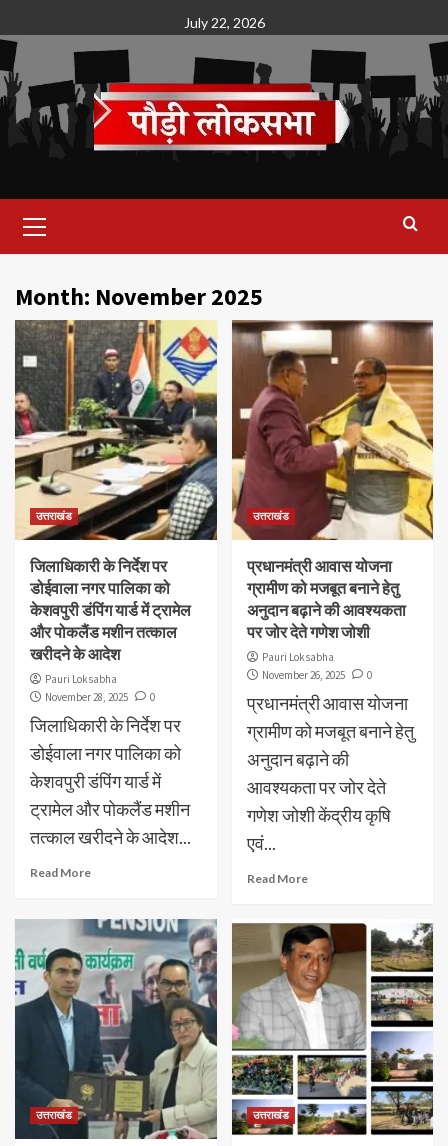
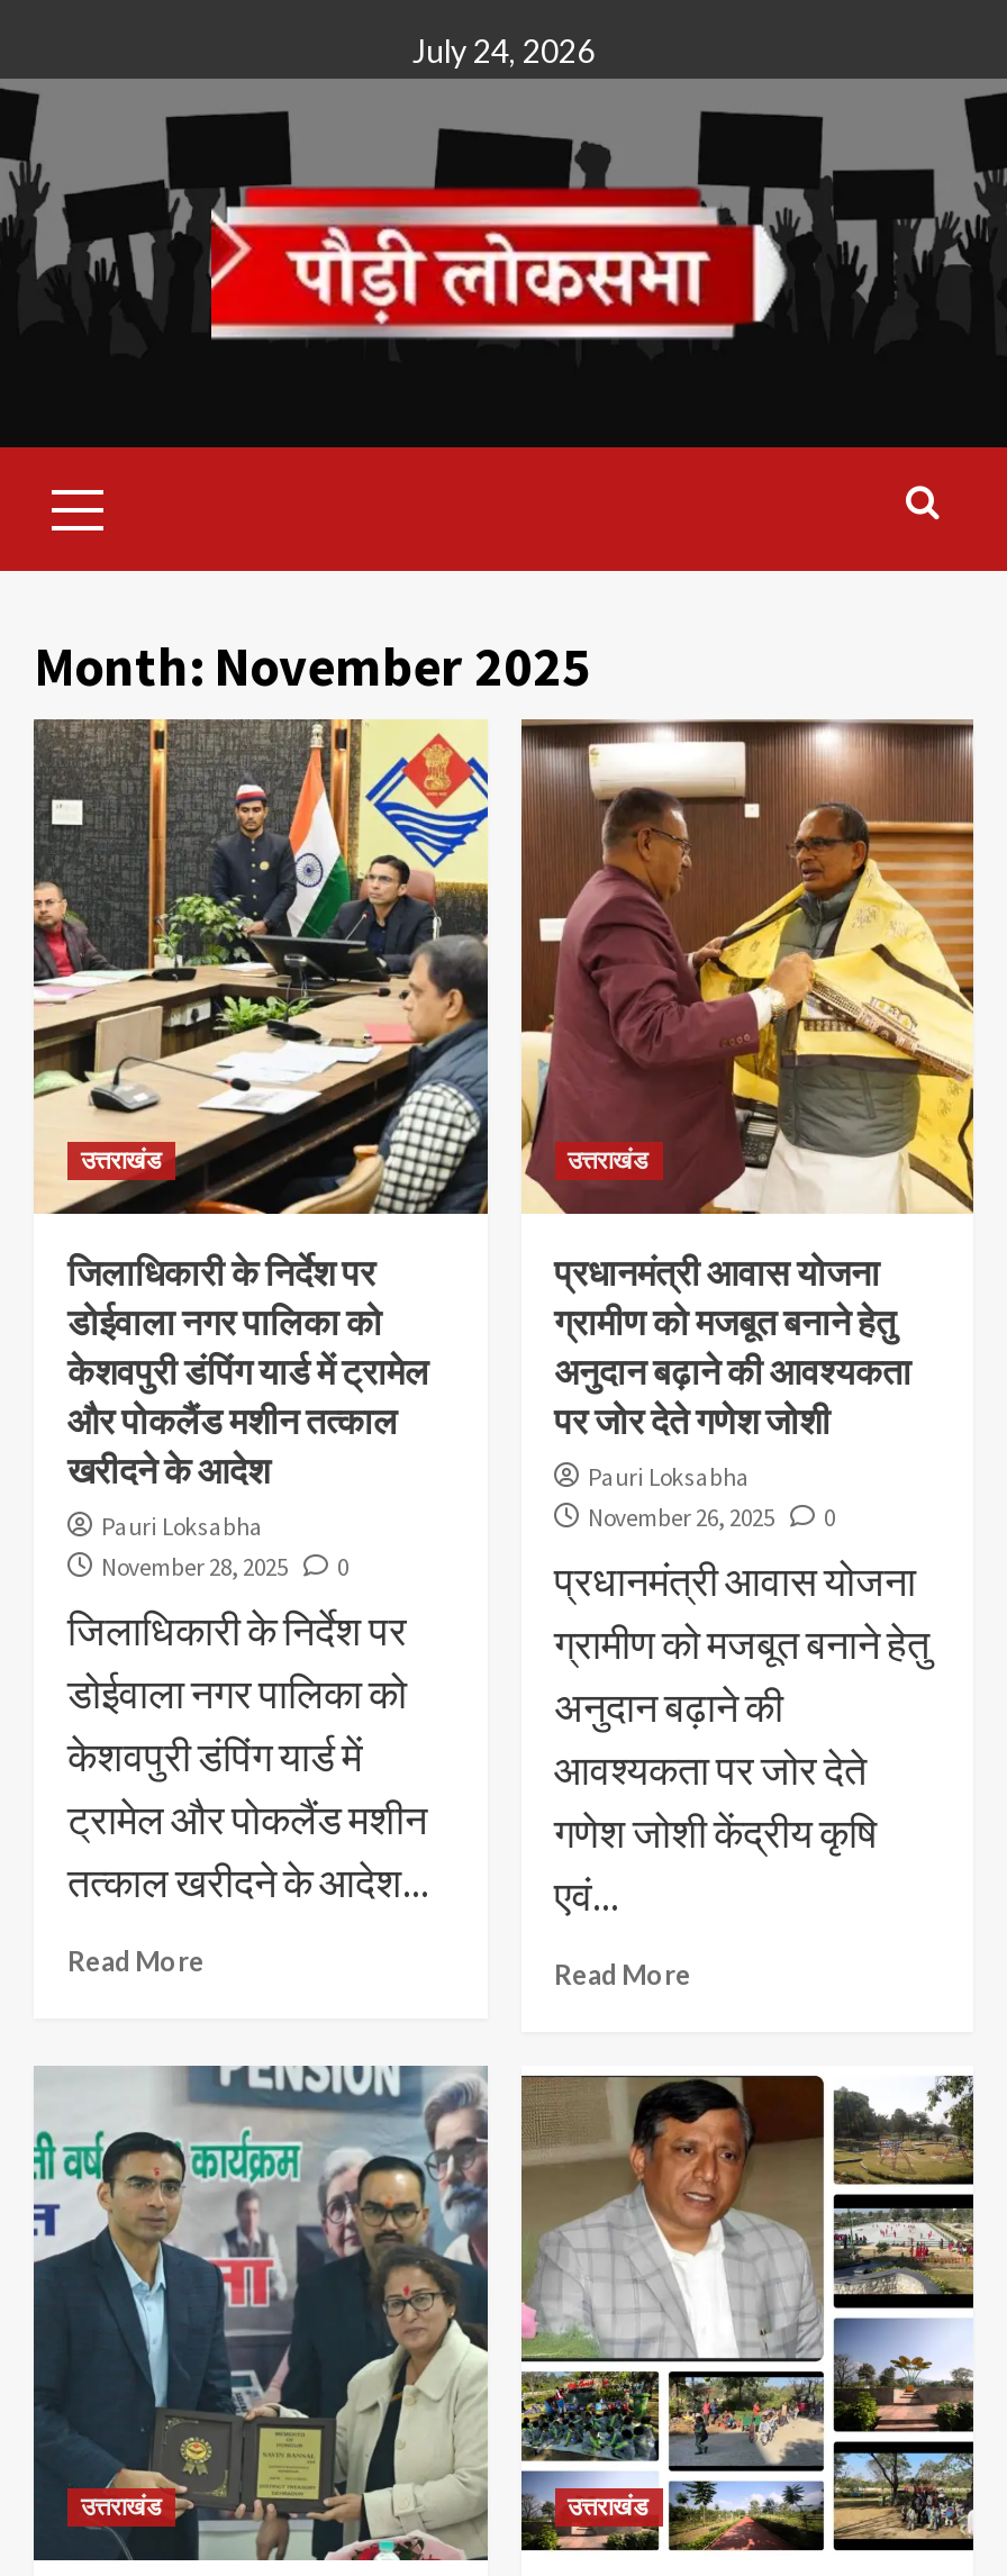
- July 22, 2026
+ July 24, 2026
